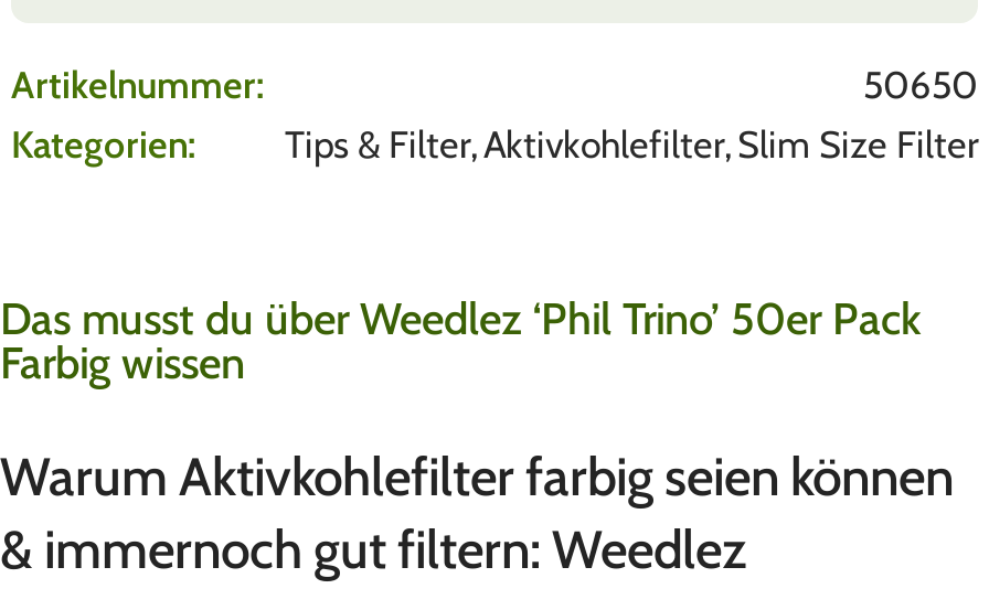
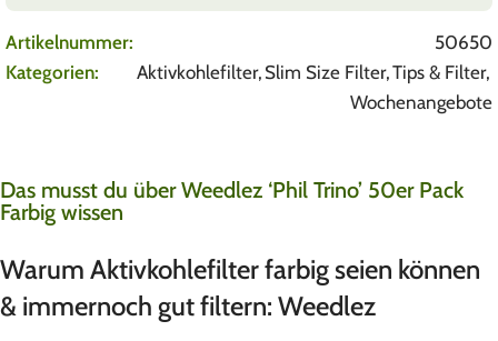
- Tips & Filter, Aktivkohlefilter, Slim Size Filter
+ Aktivkohlefilter, Slim Size Filter, Tips & Filter,
+ Wochenangebote
